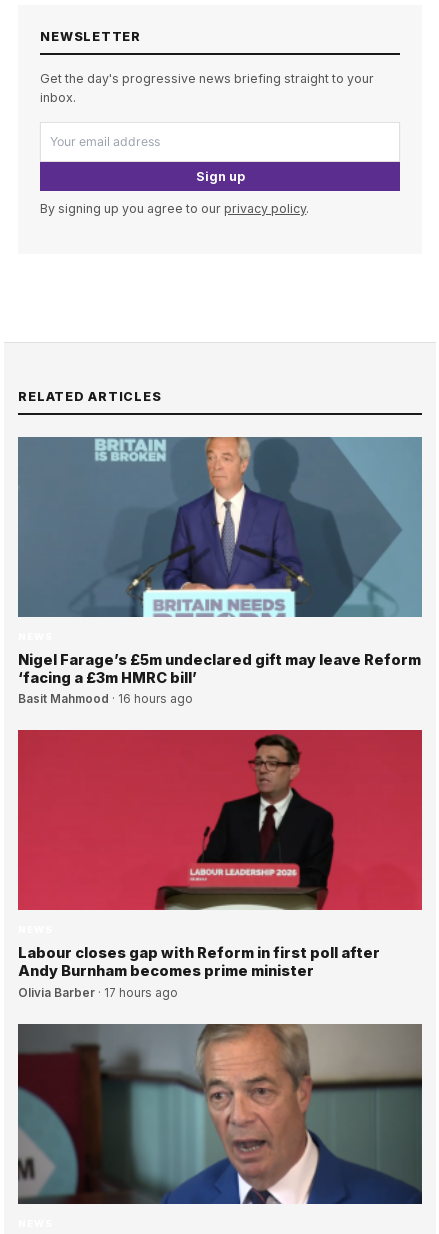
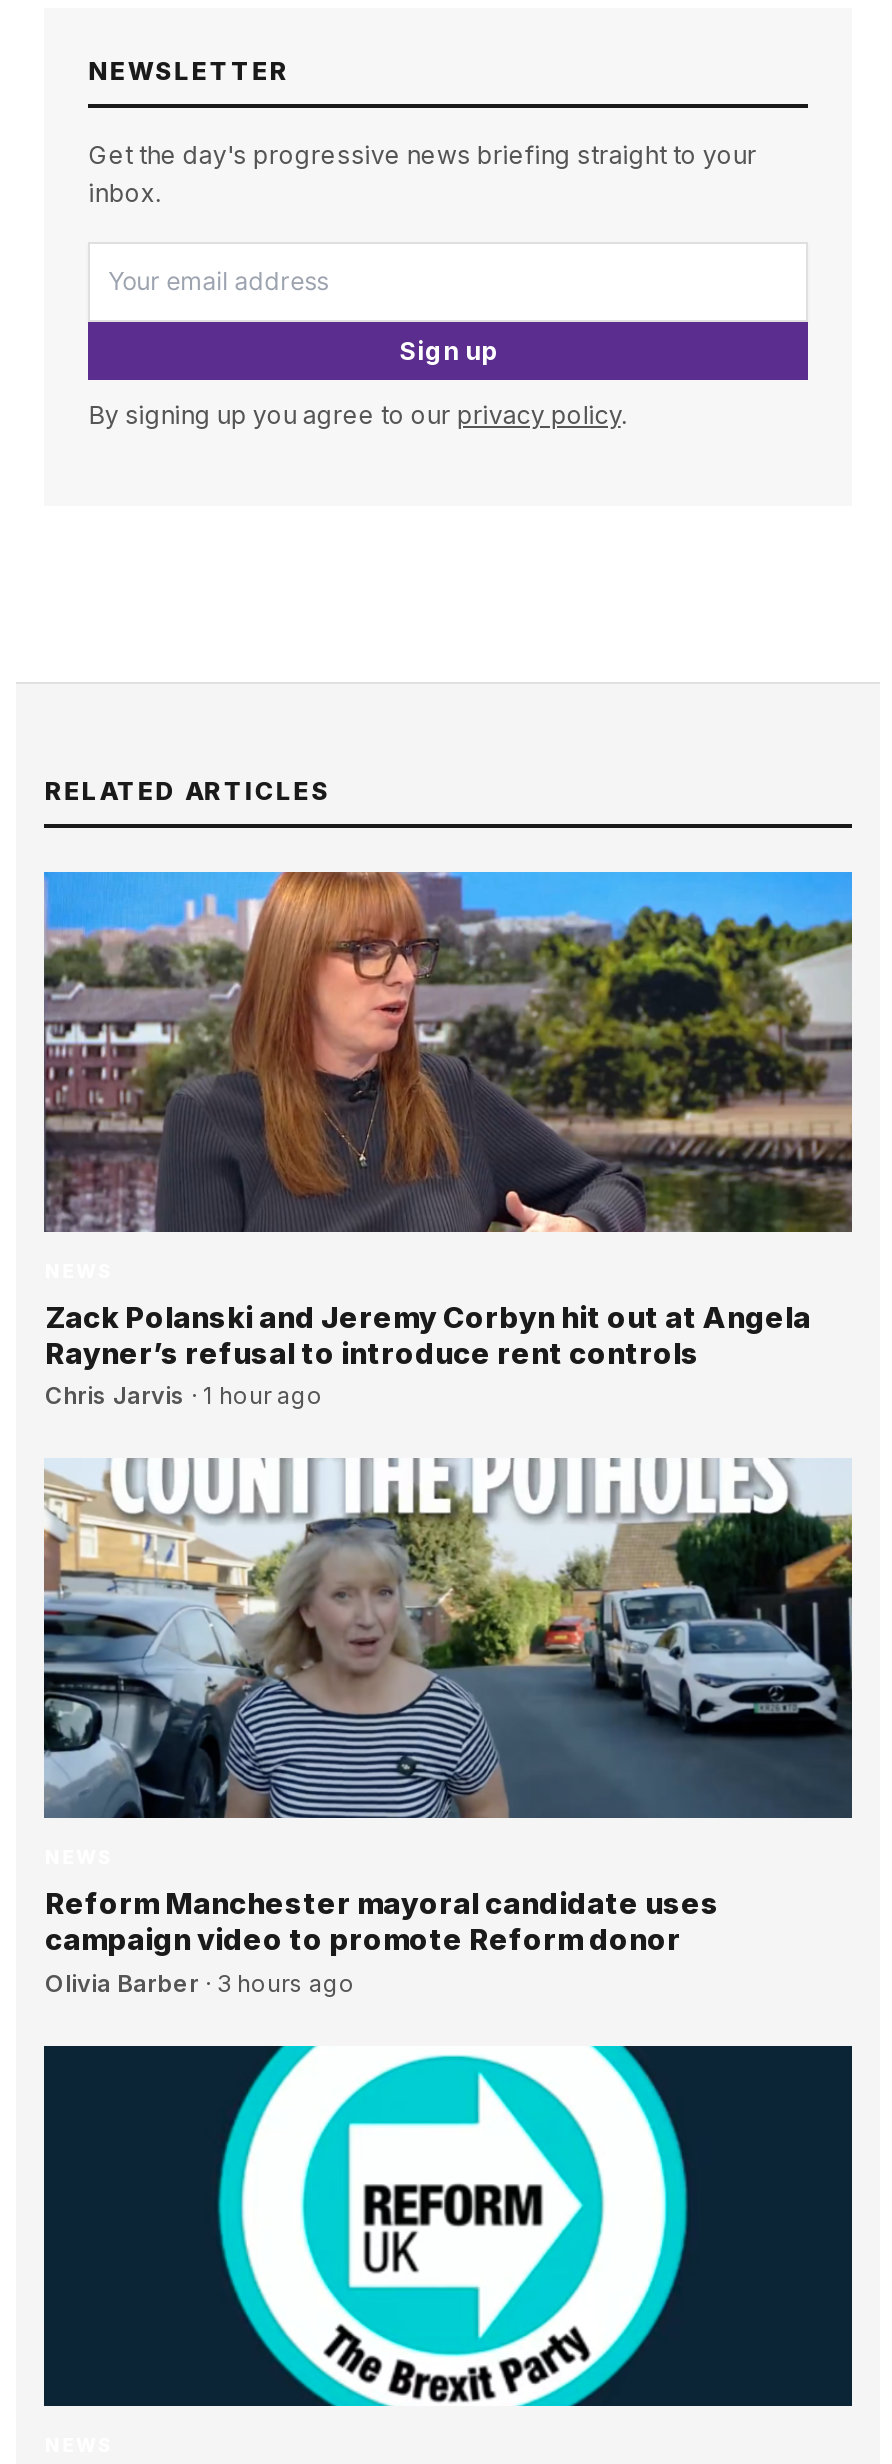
- [image]
- Nigel Farage’s £5m undeclared gift may leave Reform
- ‘facing a £3m HMRC bill’
- Basit Mahmood · 16 hours ago
+ [image]
+ Zack Polanski and Jeremy Corbyn hit out at Angela
+ Rayner’s refusal to introduce rent controls
+ Chris Jarvis · 1 hour ago

- [image]
- Labour closes gap with Reform in first poll after
- Andy Burnham becomes prime minister
- Olivia Barber · 17 hours ago
+ [image]
+ Reform Manchester mayoral candidate uses
+ campaign video to promote Reform donor
+ Olivia Barber · 3 hours ago

- [image]
+ [image]
